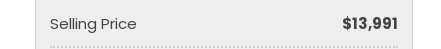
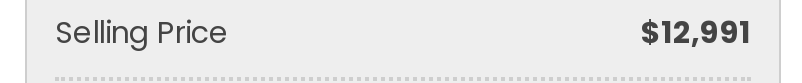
- $13,991
+ $12,991
